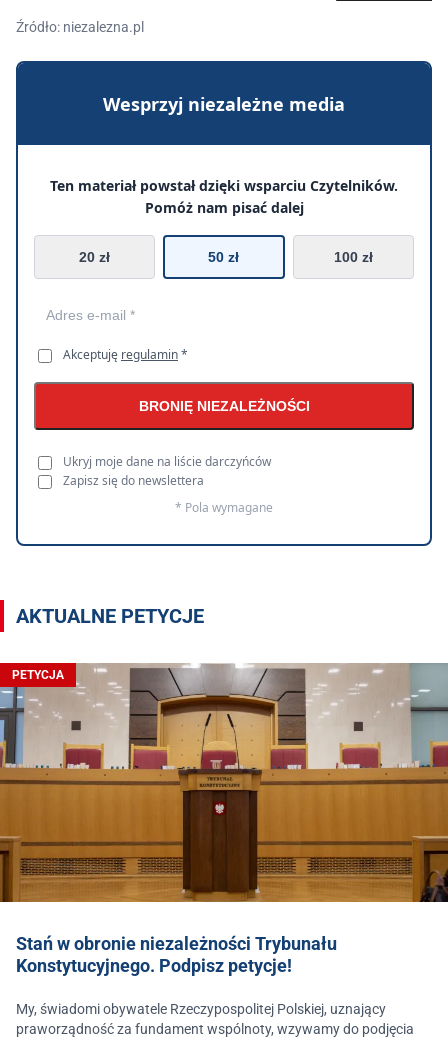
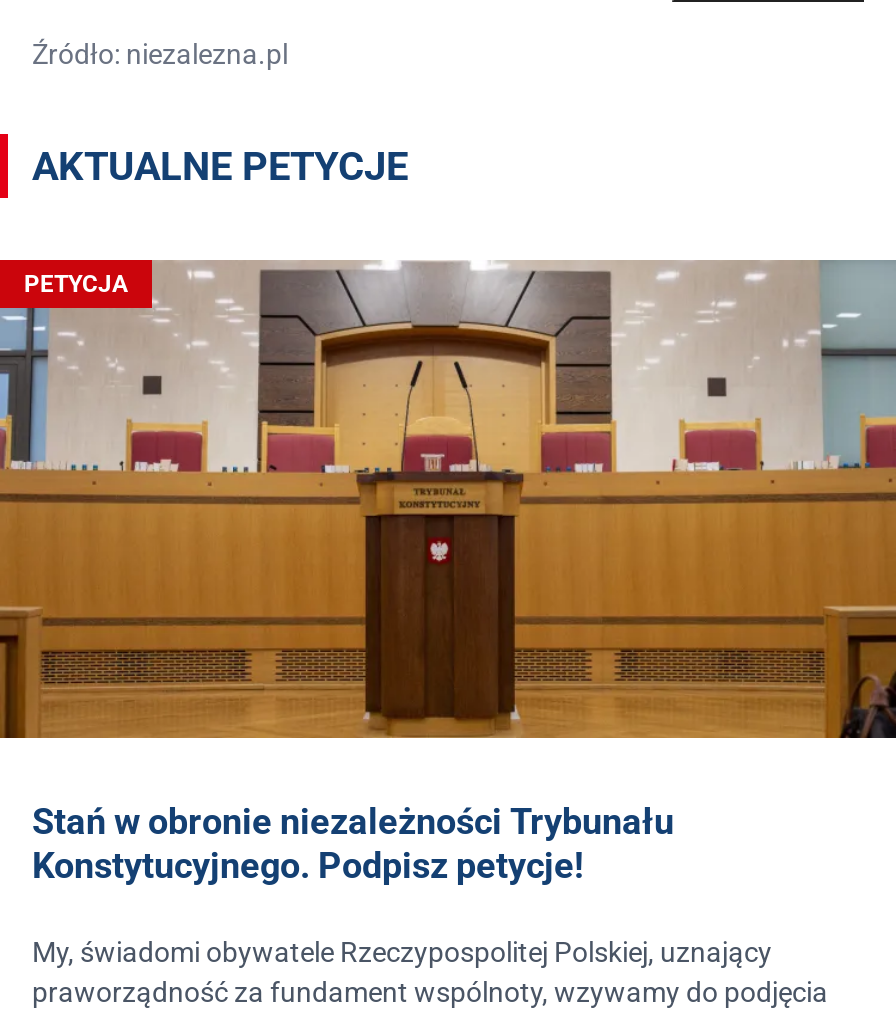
- [image]
- Wesprzyj niezależne media
- Ten materiał powstał dzięki wsparciu Czytelników.
- Pomóż nam pisać dalej
- 20 zł
- 50 zł
- 100 zł

- Akceptuję regulamin *
- BRONIĘ NIEZALEŻNOŚCI
- Ukryj moje dane na liście darczyńców
- Zapisz się do newslettera
- * Pola wymagane
